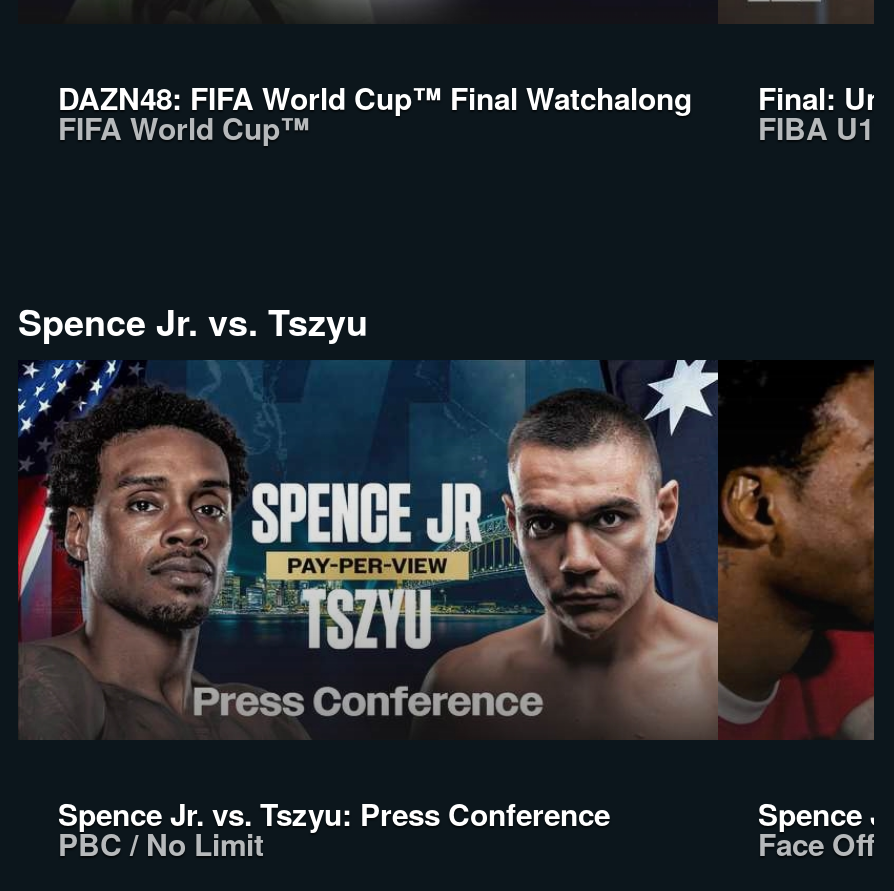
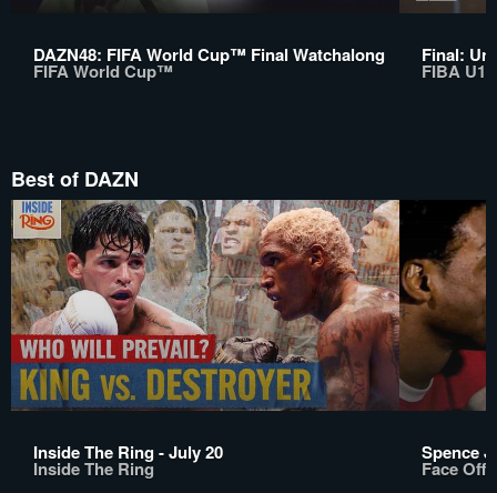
- Spence Jr. vs. Tszyu
+ Best of DAZN

- [image]
- Spence Jr. vs. Tszyu: Press Conference
- PBC / No Limit
+ [image]
+ Inside The Ring - July 20
+ Inside The Ring
